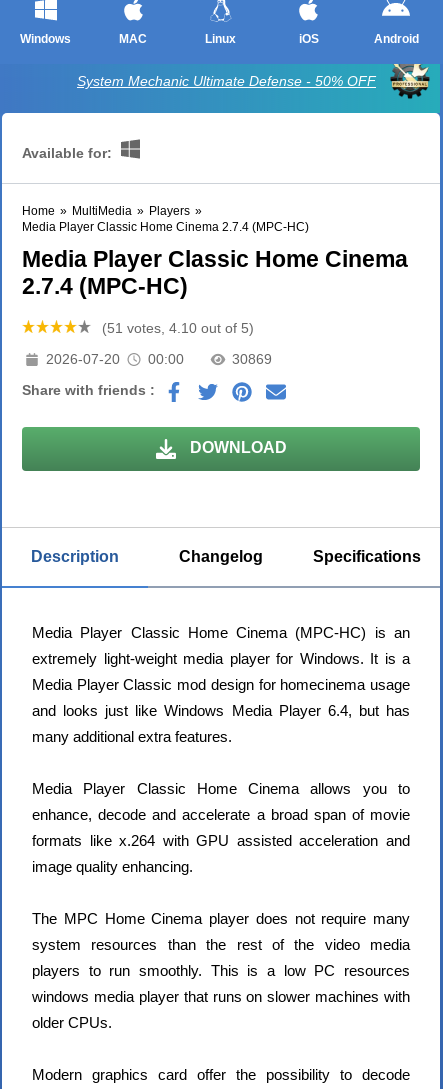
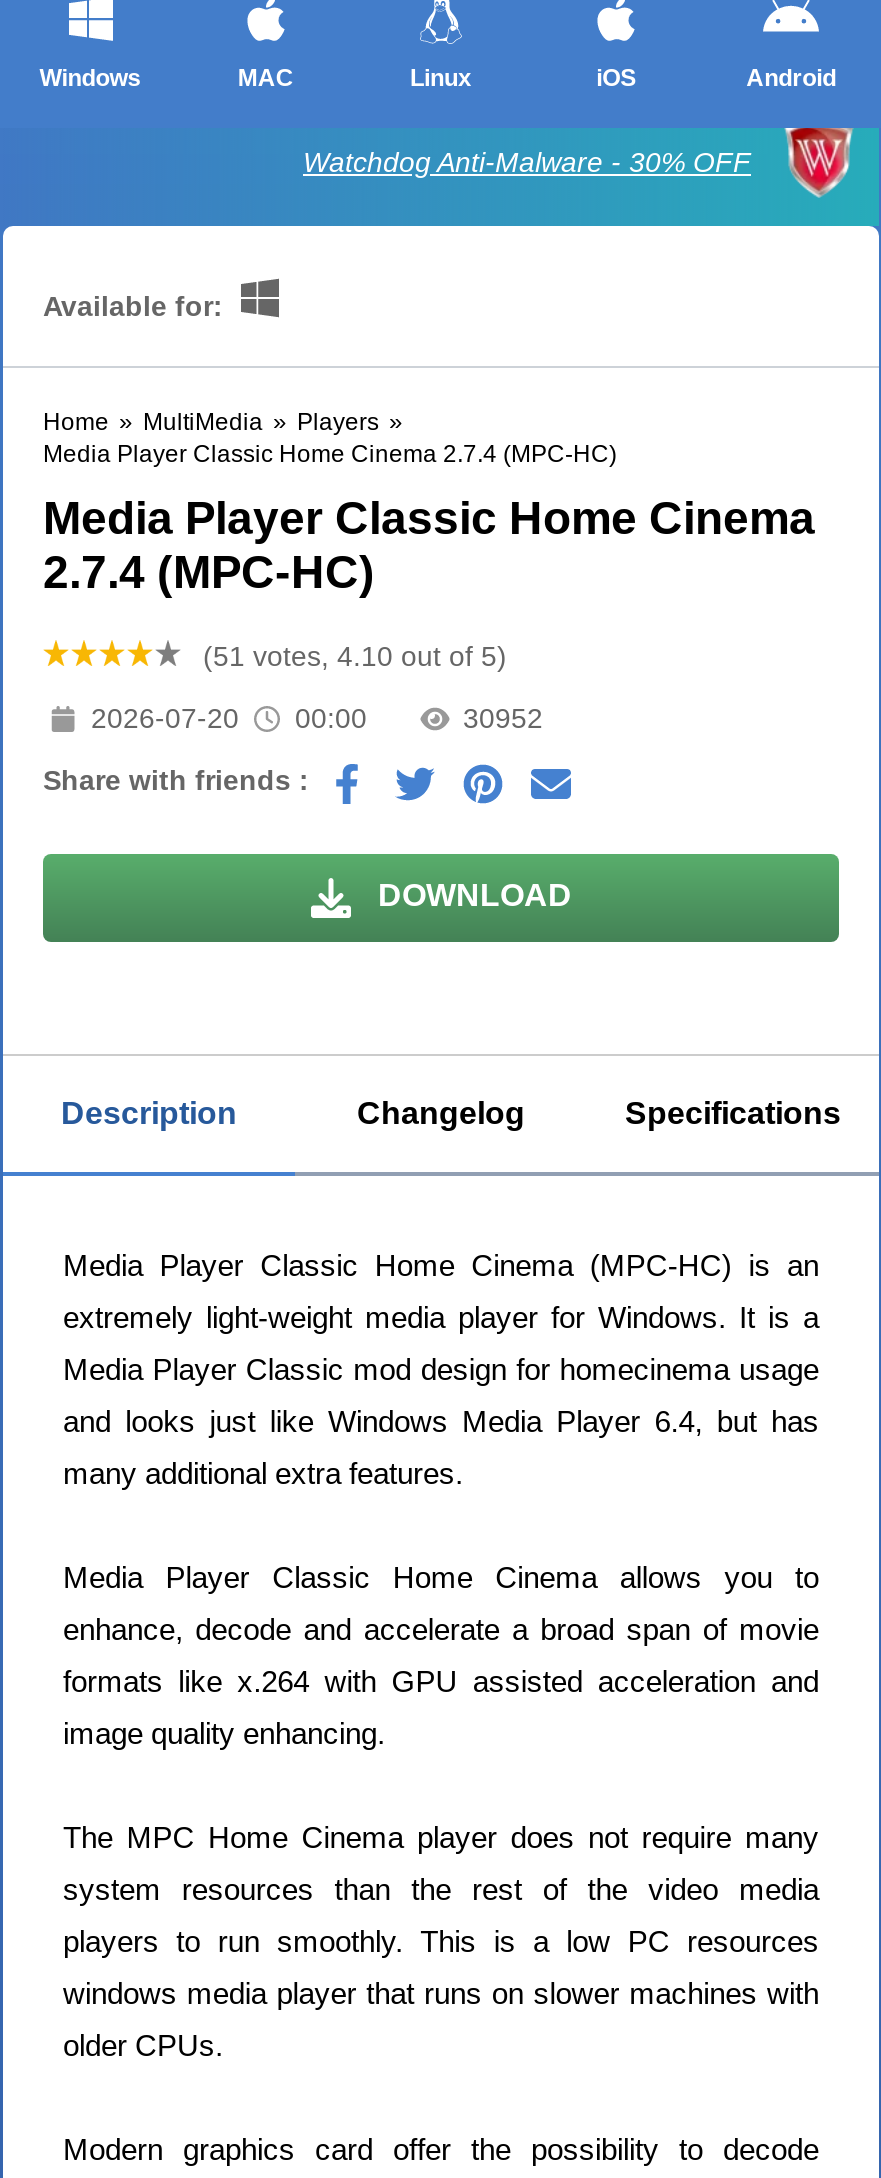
- [image]
- System Mechanic Ultimate Defense - 50% OFF
+ [image]
+ Watchdog Anti-Malware - 30% OFF

- 30869
+ 30952
